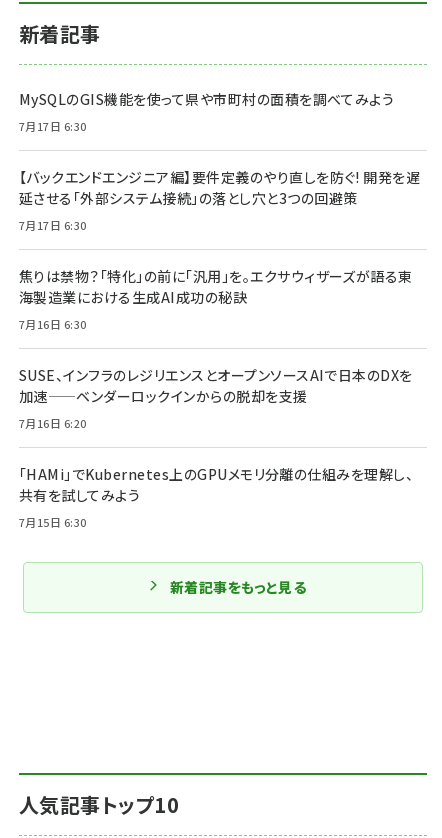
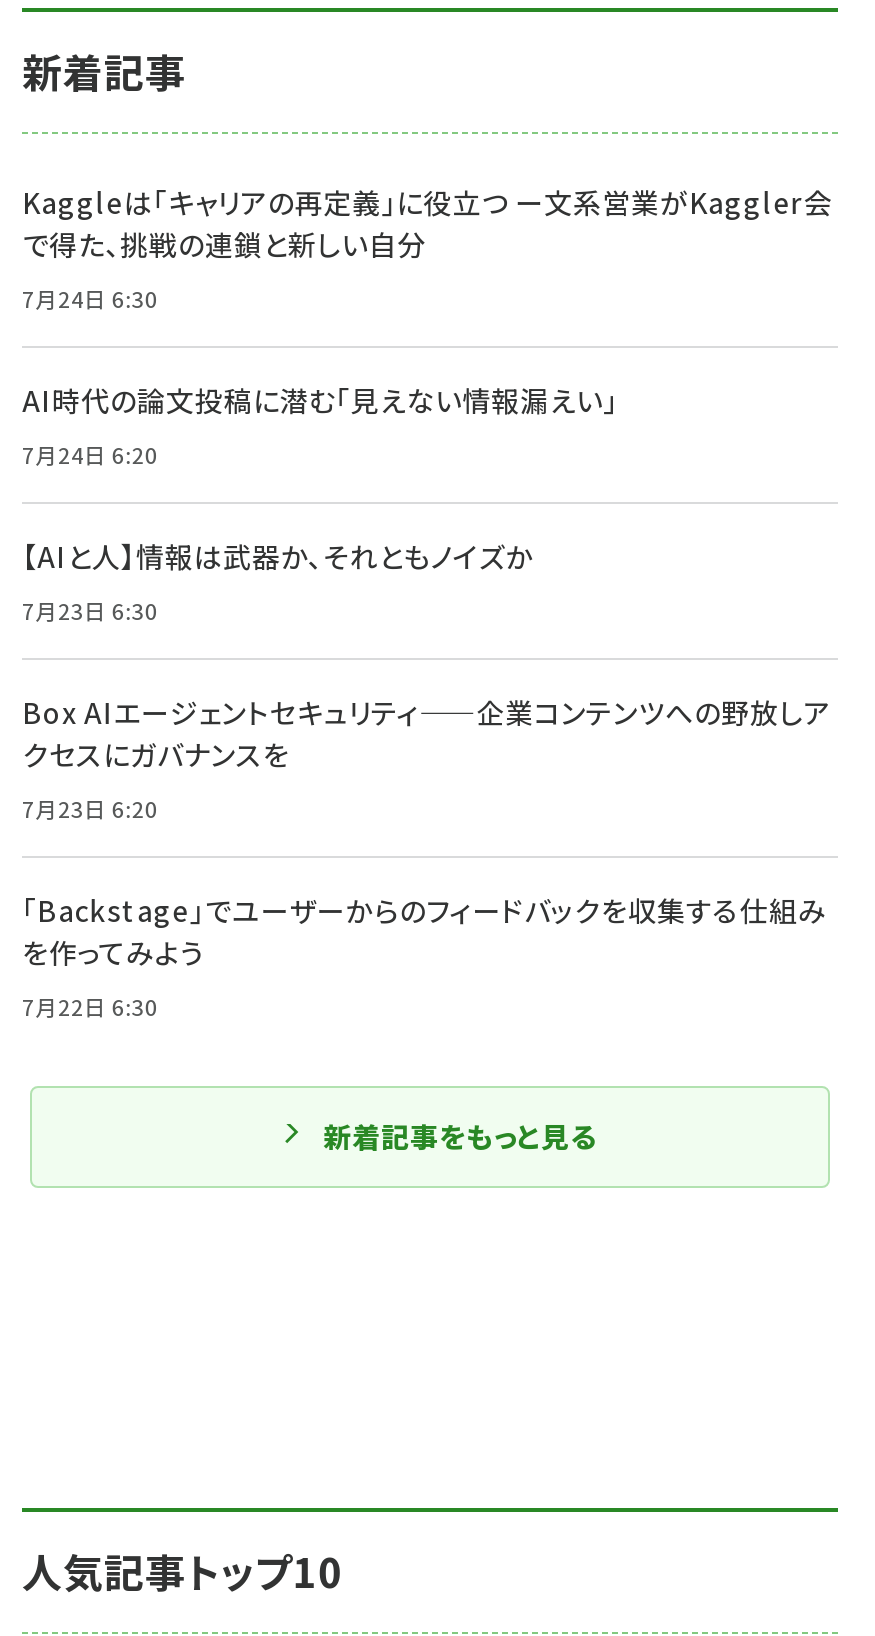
- MySQLのGIS機能を使って県や市町村の面積を調べてみよう
- 7月17日 6:30
+ Kaggleは「キャリアの再定義」に役立つ ー文系営業がKaggler会
+ で得た、挑戦の連鎖と新しい自分
+ 7月24日 6:30

- 【バックエンドエンジニア編】要件定義のやり直しを防ぐ! 開発を遅
- 延させる「外部システム接続」の落とし穴と3つの回避策
- 7月17日 6:30
+ AI時代の論文投稿に潜む「見えない情報漏えい」
+ 7月24日 6:20

- 焦りは禁物？「特化」の前に「汎用」を。エクサウィザーズが語る東
- 海製造業における生成AI成功の秘訣
- 7月16日 6:30
+ 【AIと人】情報は武器か、それともノイズか
+ 7月23日 6:30

- SUSE、インフラのレジリエンスとオープンソースAIで日本のDXを
- 加速——ベンダーロックインからの脱却を支援
- 7月16日 6:20
+ Box AIエージェントセキュリティ——企業コンテンツへの野放しア
+ クセスにガバナンスを
+ 7月23日 6:20

- 「HAMi」でKubernetes上のGPUメモリ分離の仕組みを理解し、
- 共有を試してみよう
- 7月15日 6:30
+ 「Backstage」でユーザーからのフィードバックを収集する仕組み
+ を作ってみよう
+ 7月22日 6:30
